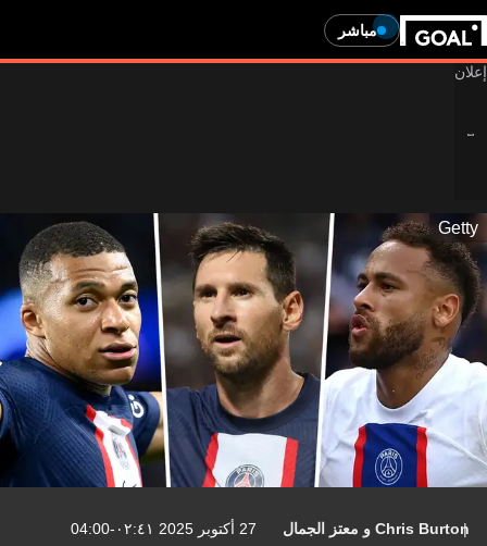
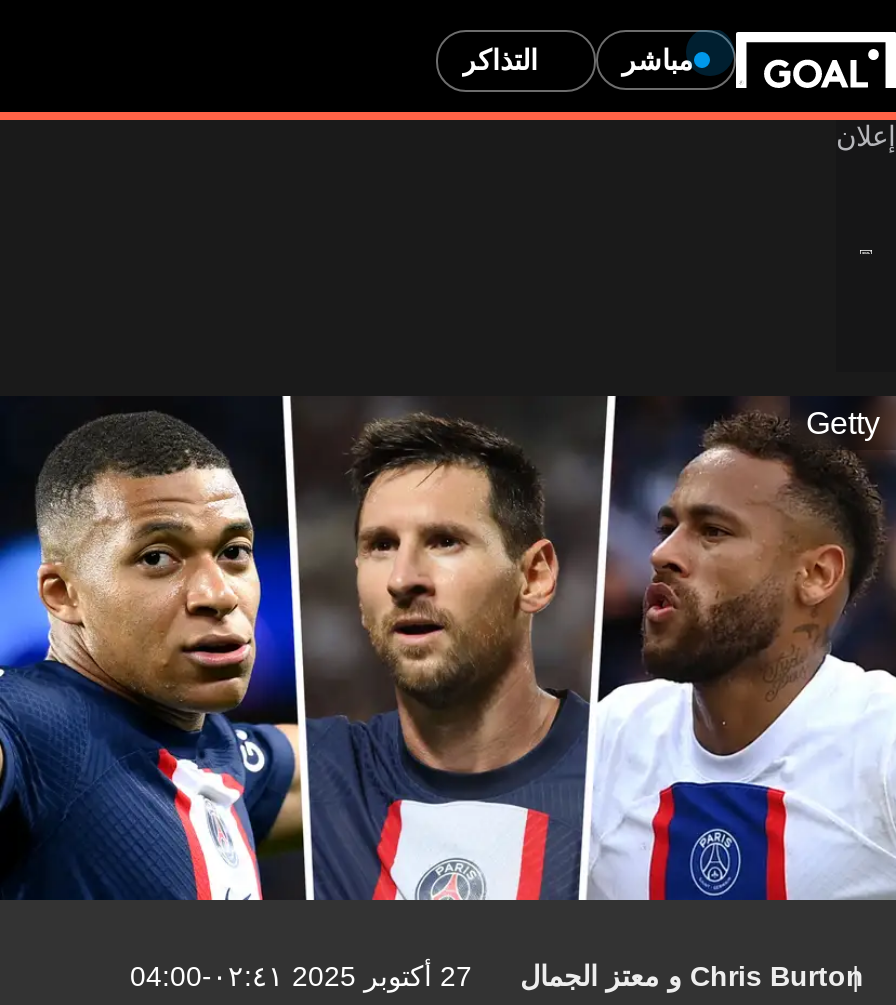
+ التذاكر
